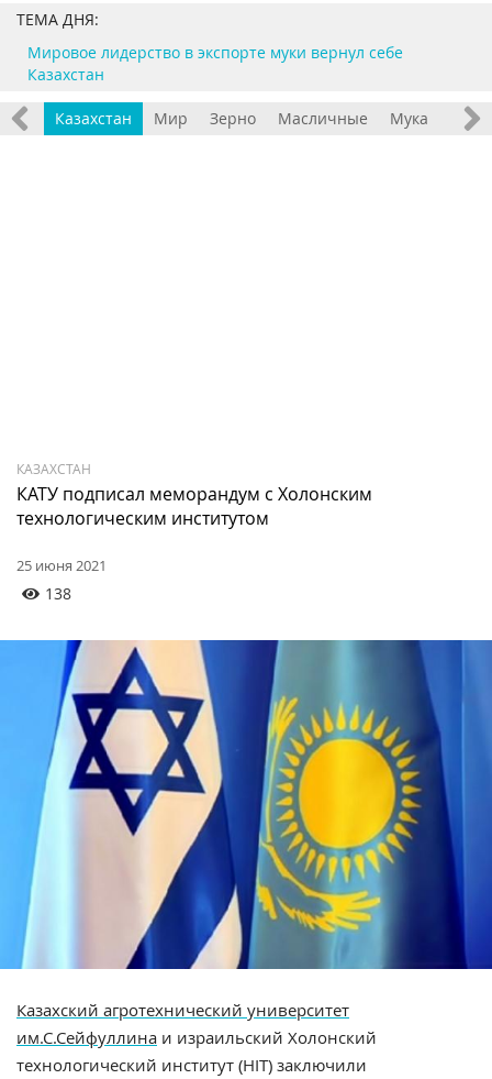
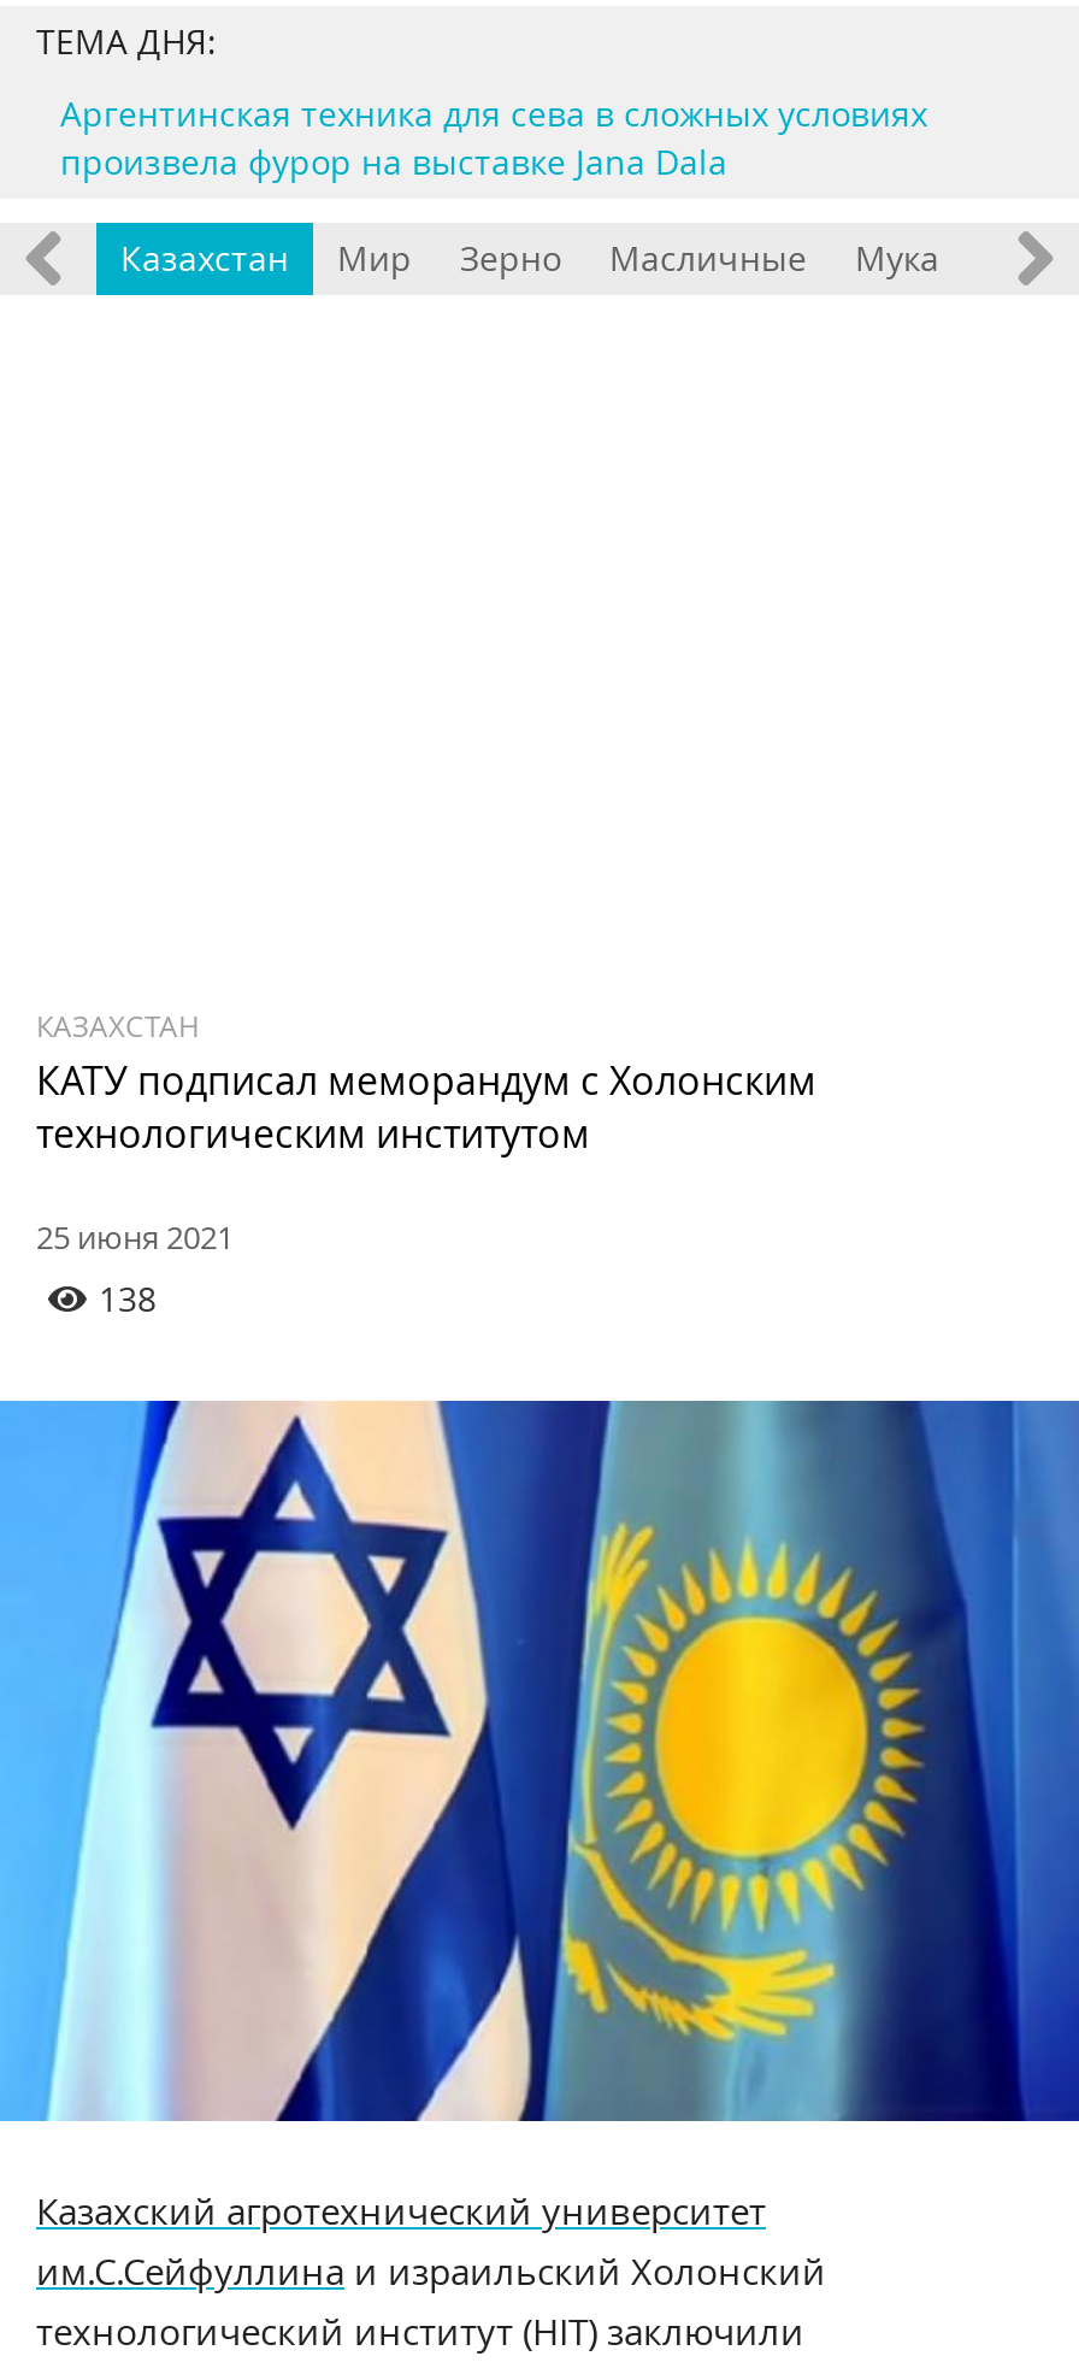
- Мировое лидерство в экспорте муки вернул себе
- Казахстан
+ Аргентинская техника для сева в сложных условиях
+ произвела фурор на выставке Jana Dala
